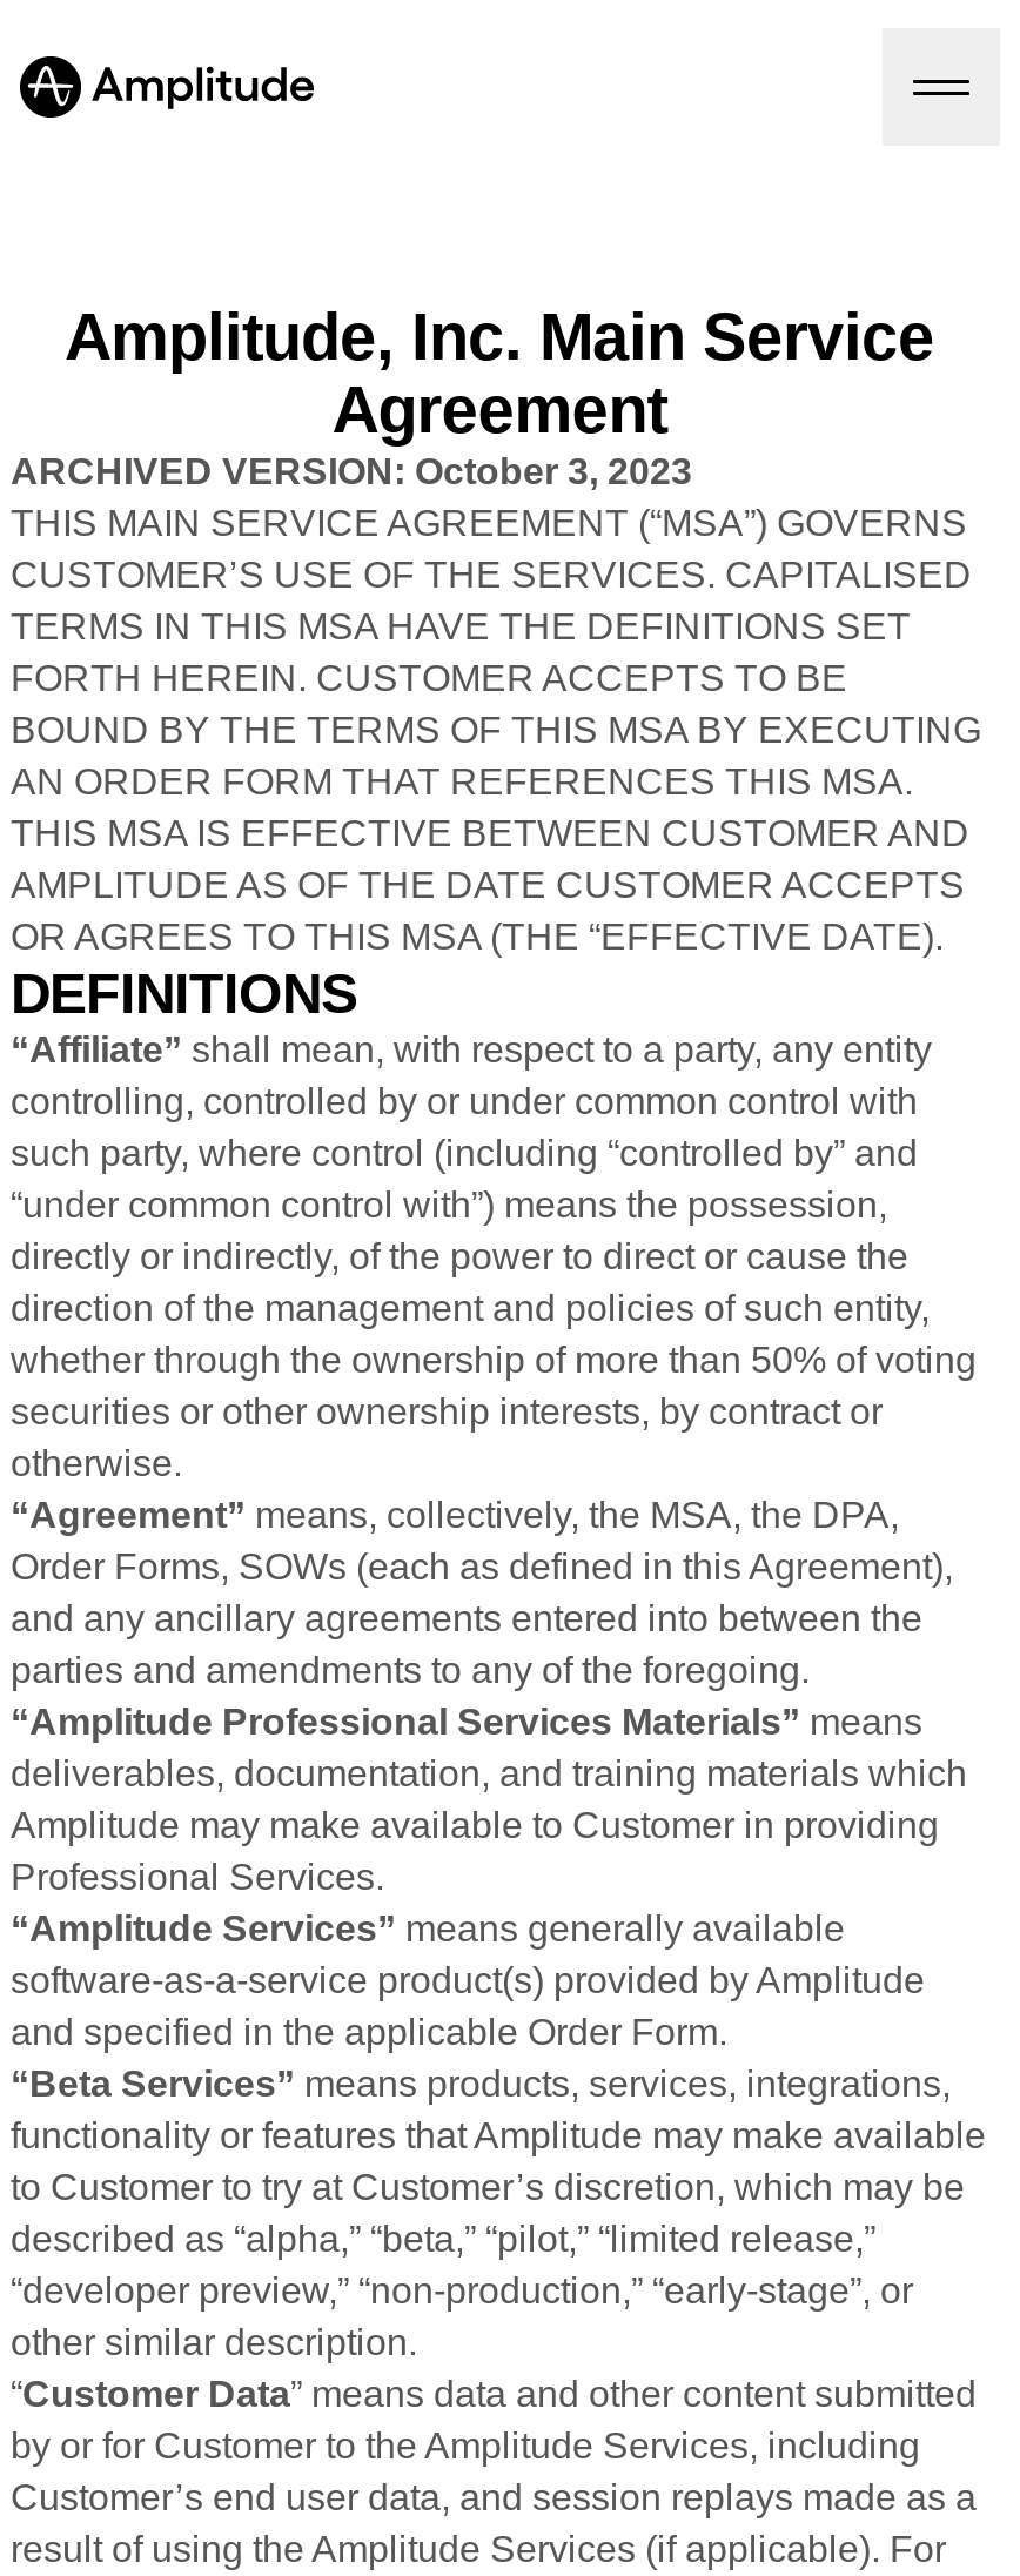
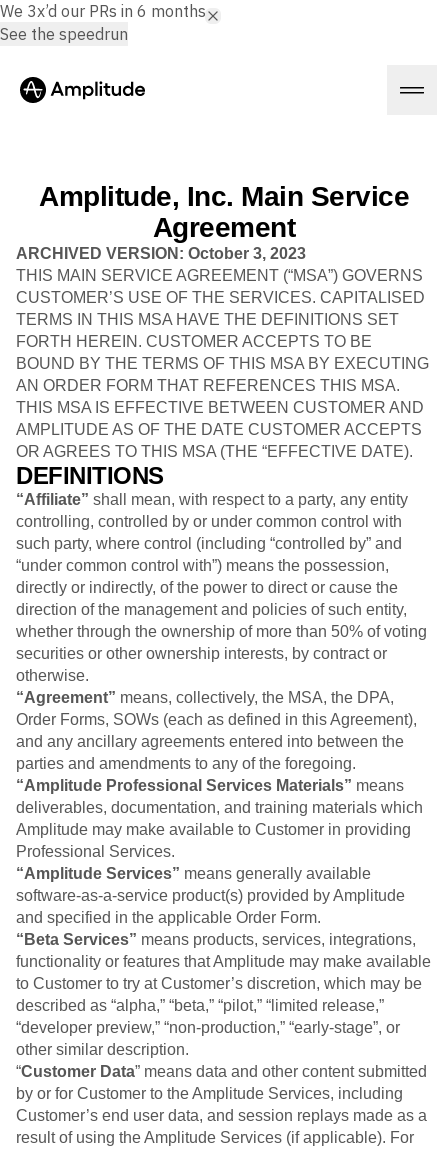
+ We 3x’d our PRs in 6 months.
+ See the speedrun
